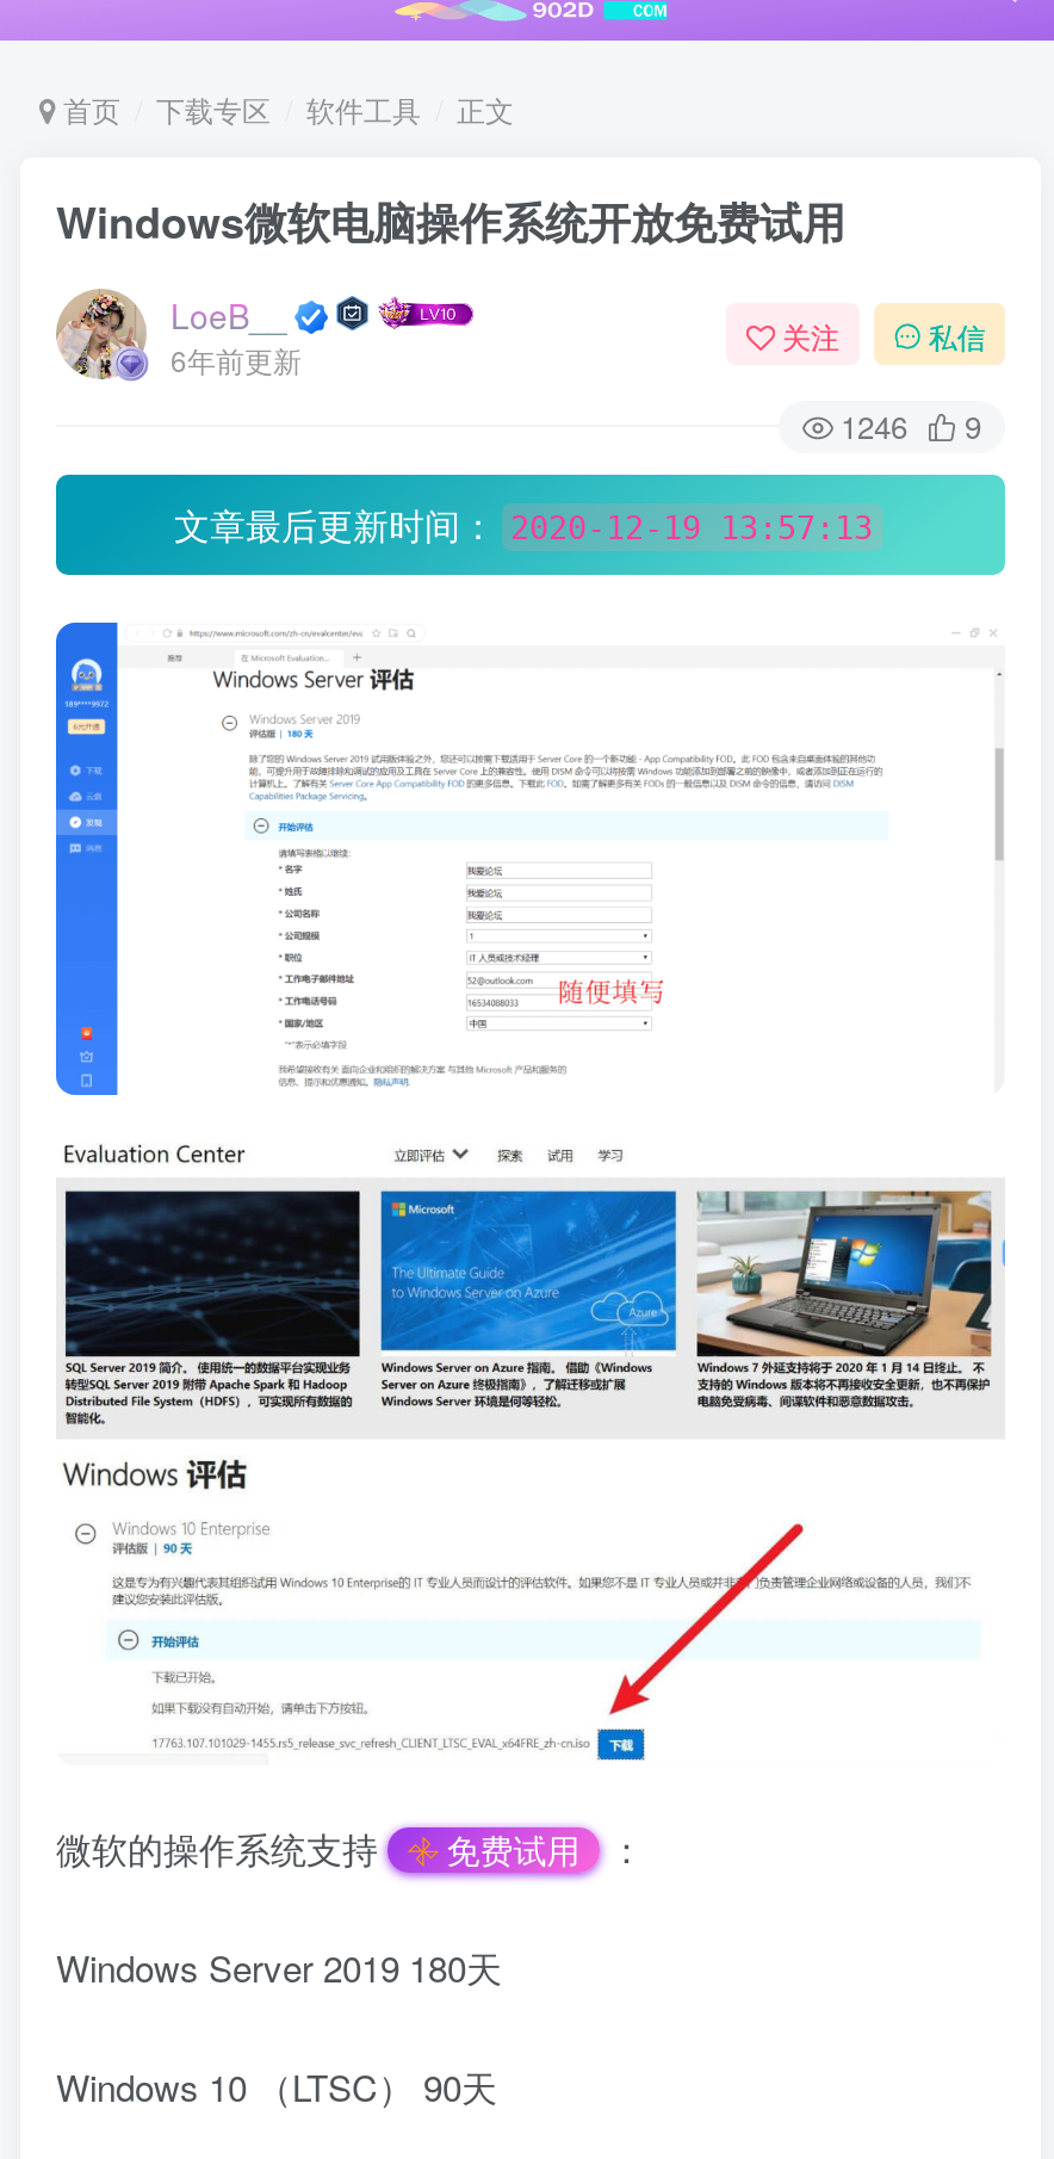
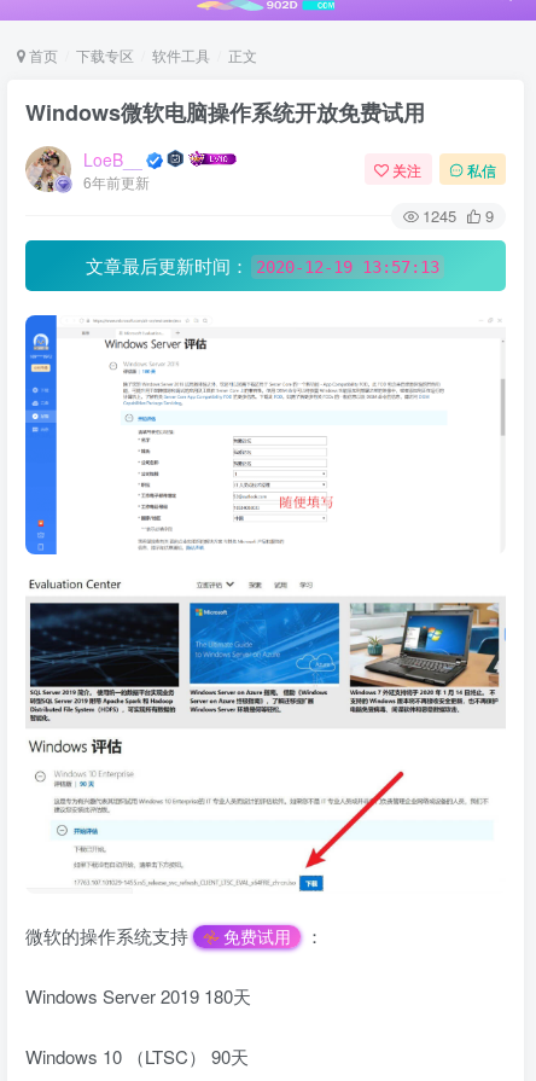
- 1246 9
+ 1245 9
